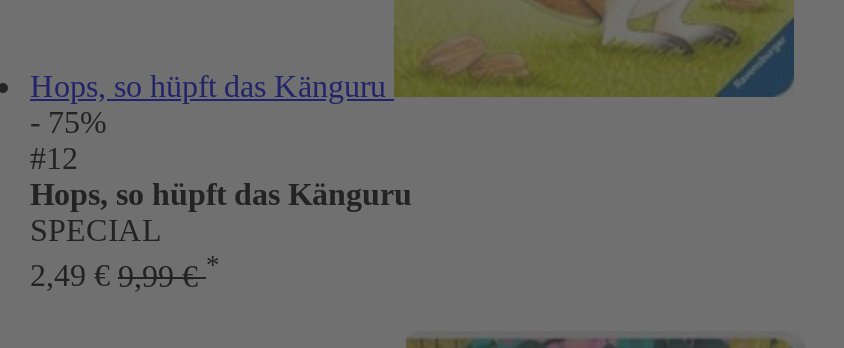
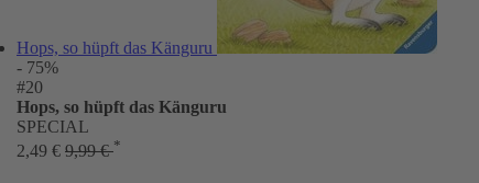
- #12
+ #20
